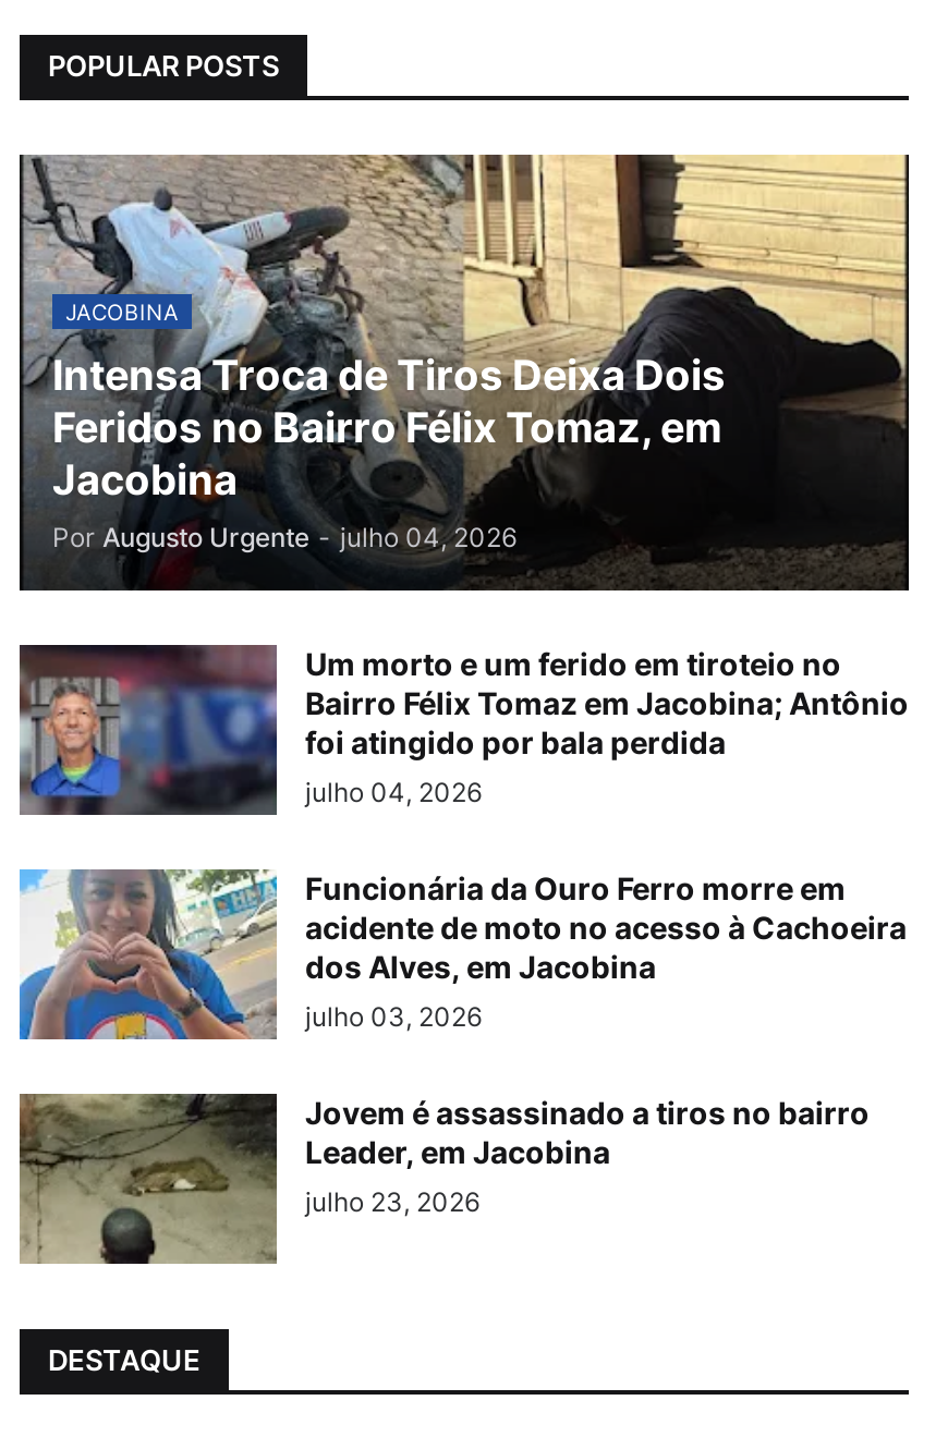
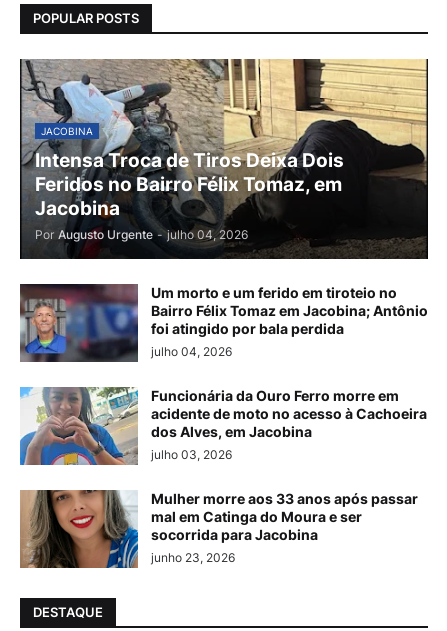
- [image]
- Jovem é assassinado a tiros no bairro
- Leader, em Jacobina
- julho 23, 2026
+ [image]
+ Mulher morre aos 33 anos após passar
+ mal em Catinga do Moura e ser
+ socorrida para Jacobina
+ junho 23, 2026
